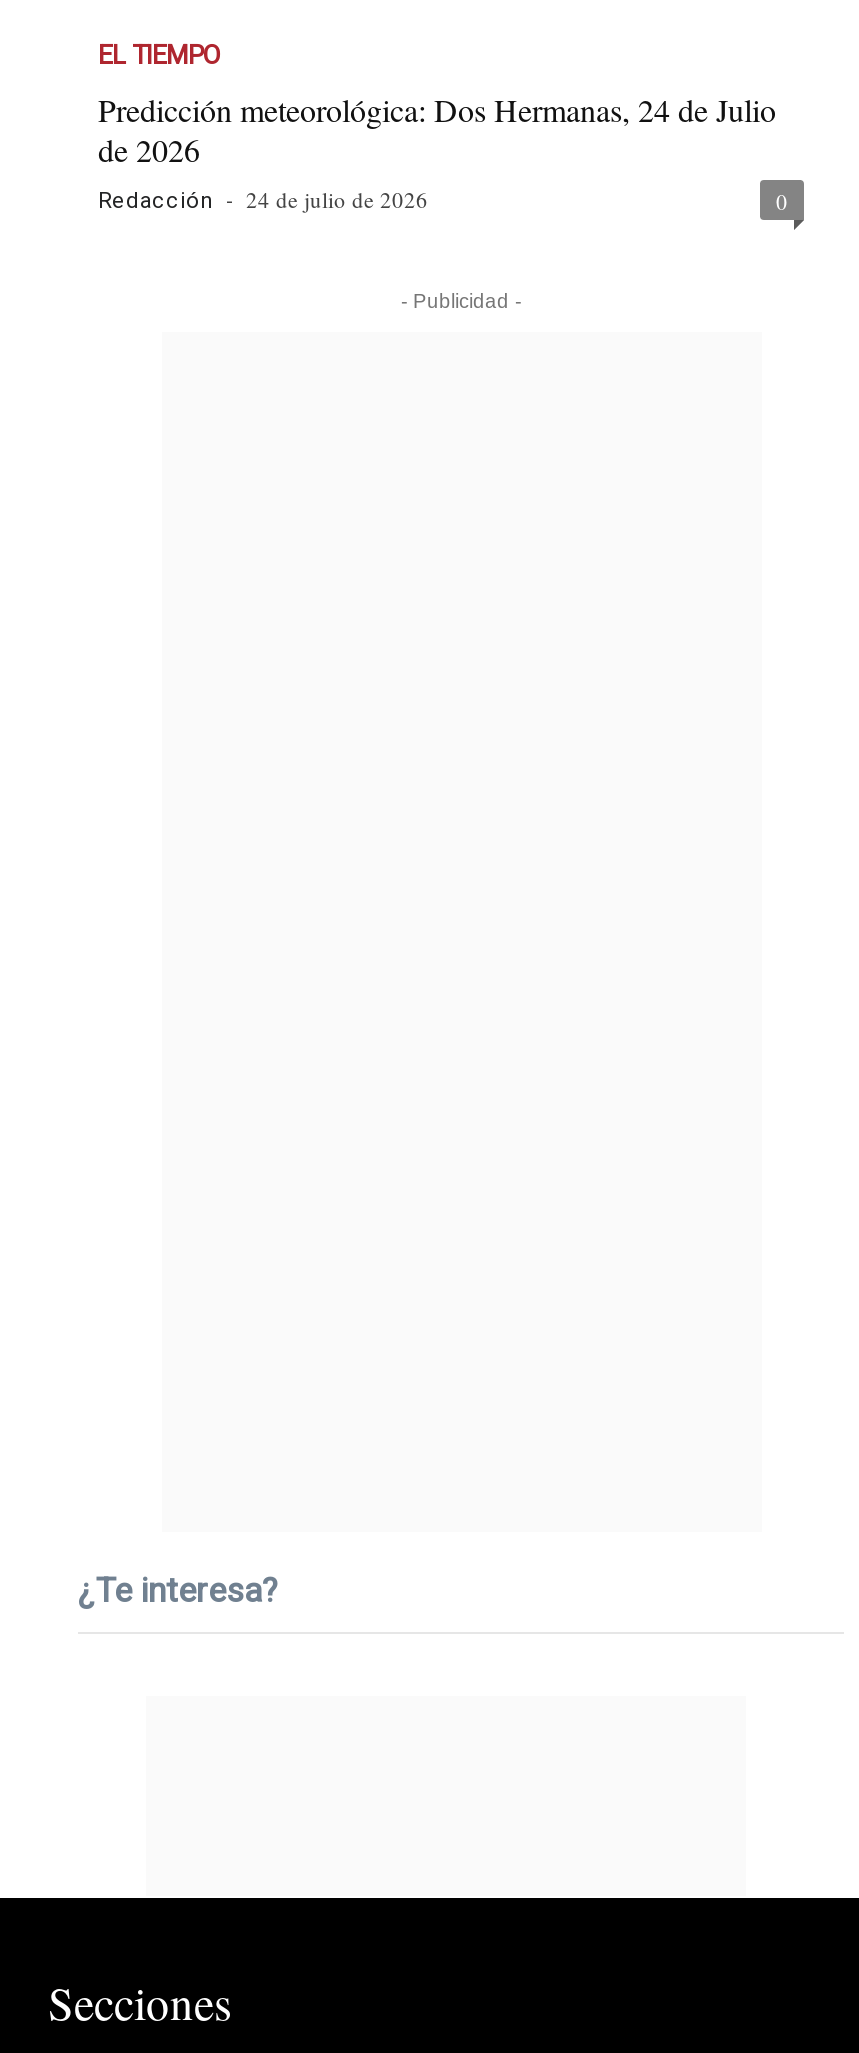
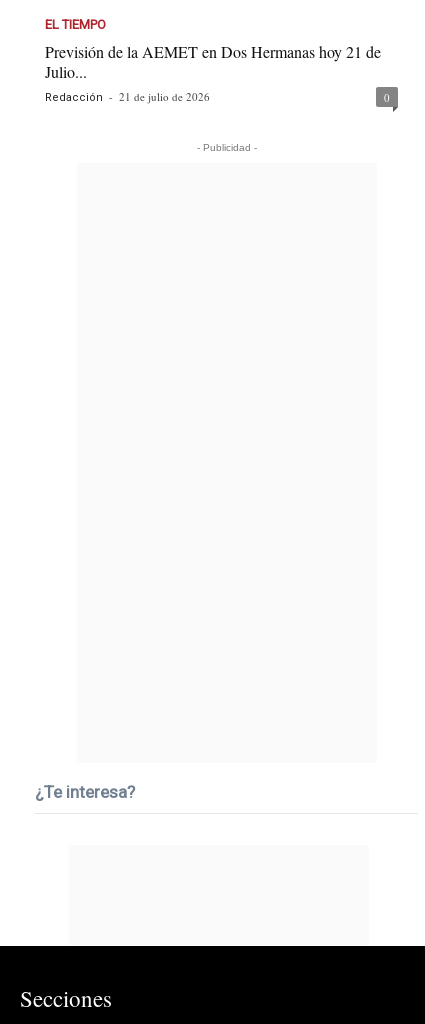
- Predicción meteorológica: Dos Hermanas, 24 de Julio
- de 2026
- Redacción - 24 de julio de 2026
+ Previsión de la AEMET en Dos Hermanas hoy 21 de
+ Julio...
+ Redacción - 21 de julio de 2026
